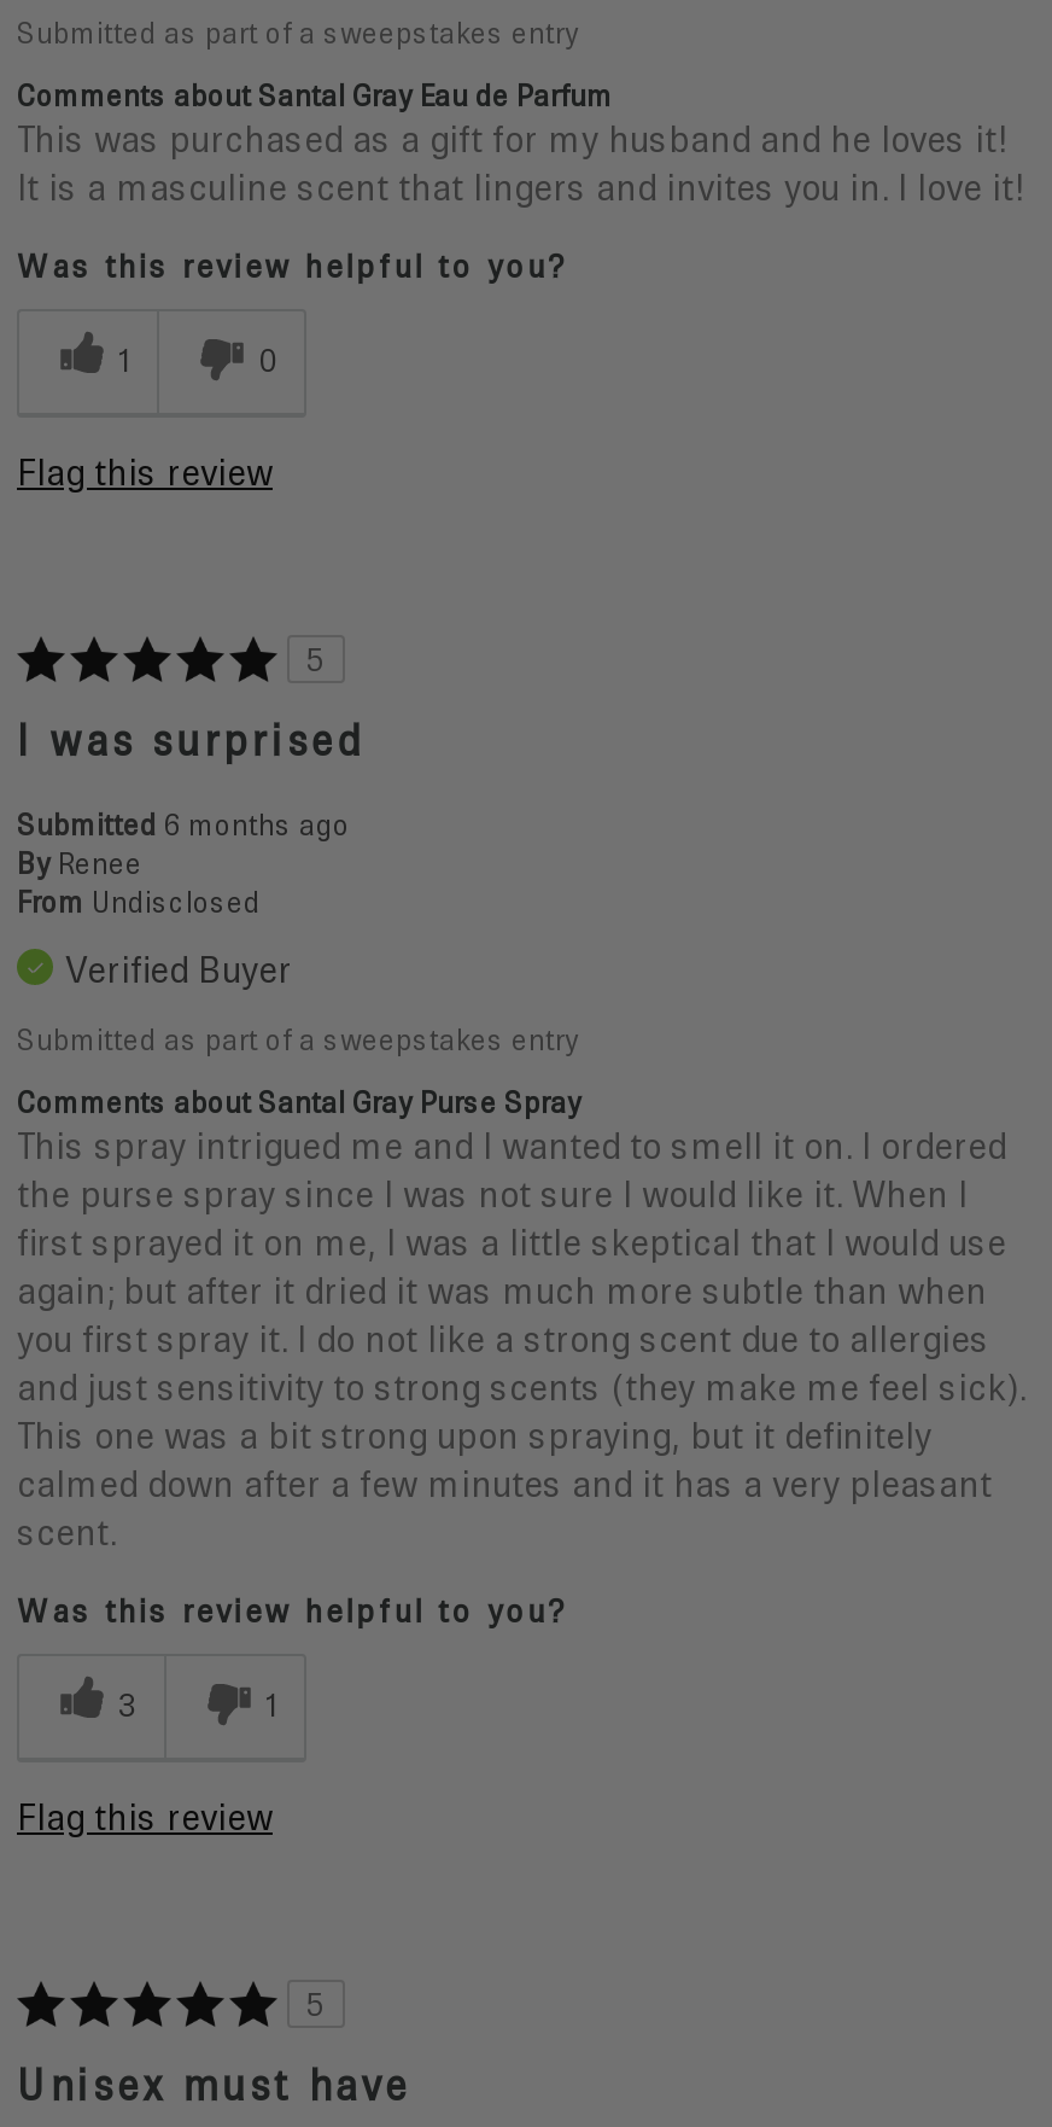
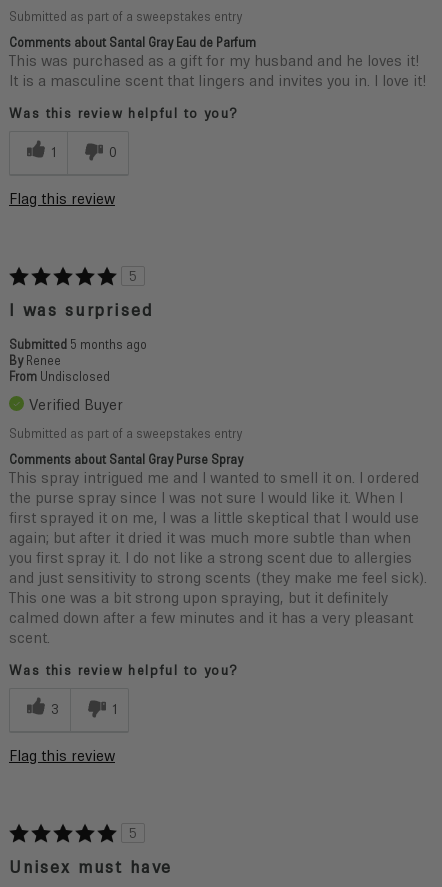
- Submitted 6 months ago
+ Submitted 5 months ago
